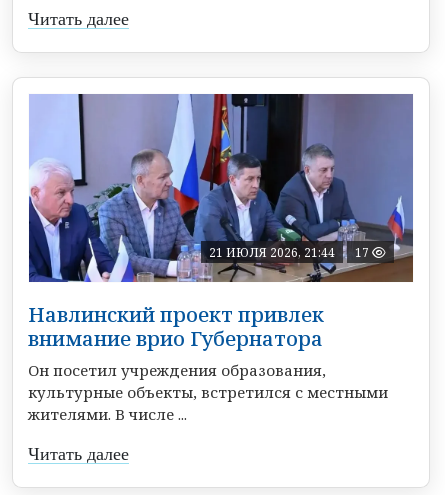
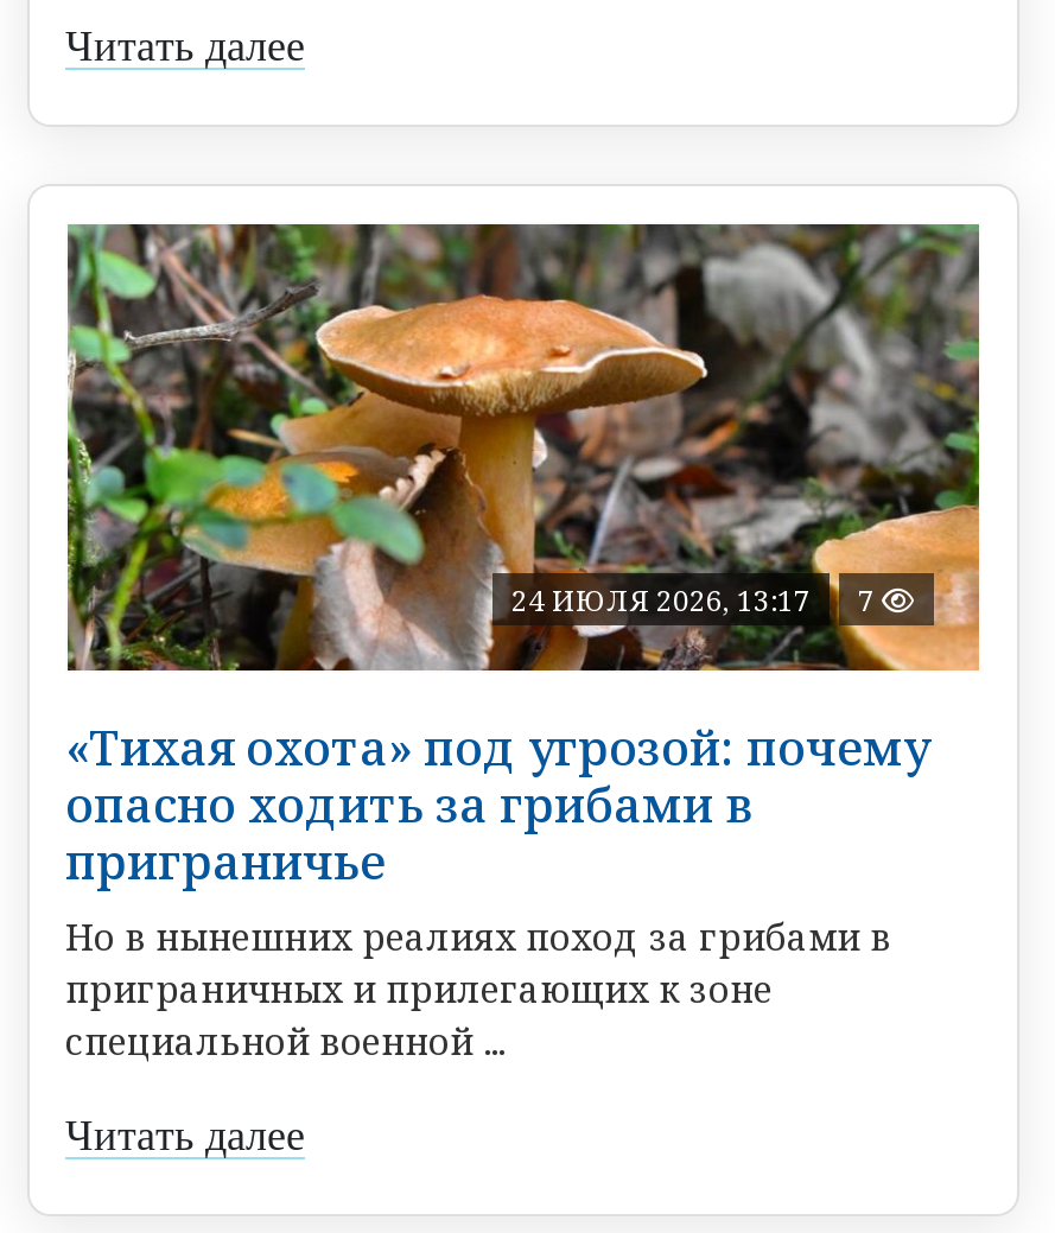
- [image]
- 21 ИЮЛЯ 2026, 21:44
- 17
+ [image]
+ 24 ИЮЛЯ 2026, 13:17
+ 7

- Навлинский проект привлек
- внимание врио Губернатора
- Он посетил учреждения образования,
- культурные объекты, встретился с местными
- жителями. В числе ...
+ «Тихая охота» под угрозой: почему
+ опасно ходить за грибами в
+ приграничье
+ Но в нынешних реалиях поход за грибами в
+ приграничных и прилегающих к зоне
+ специальной военной ...
